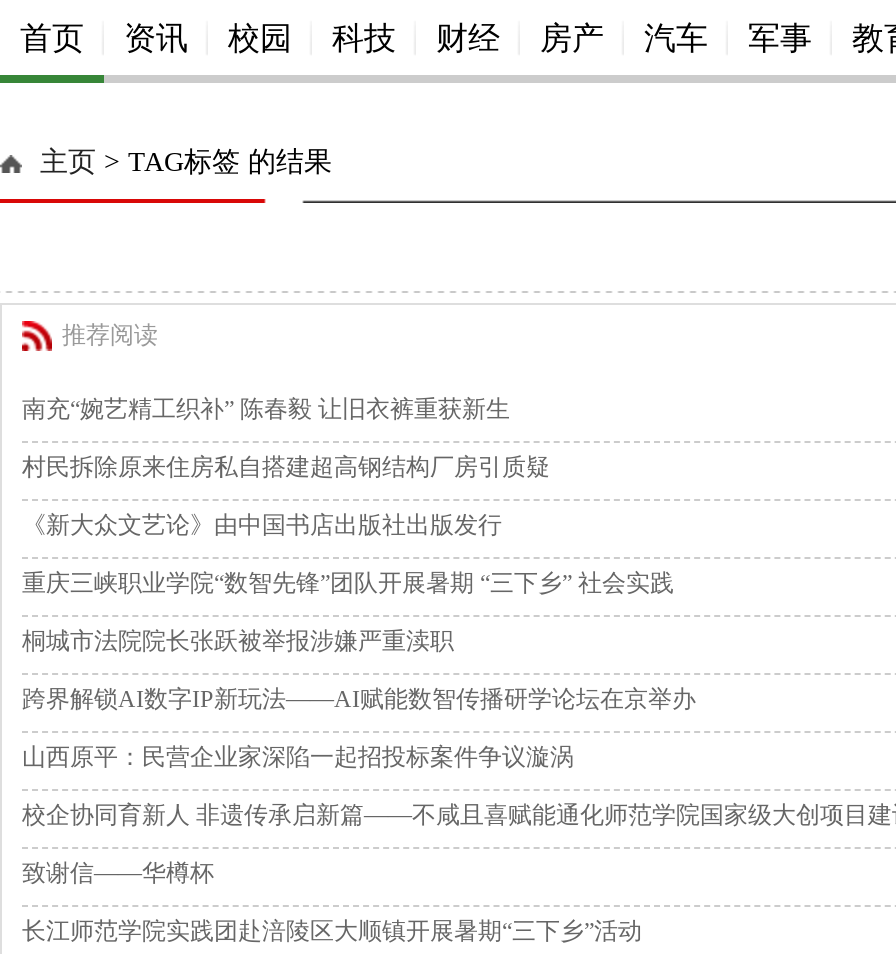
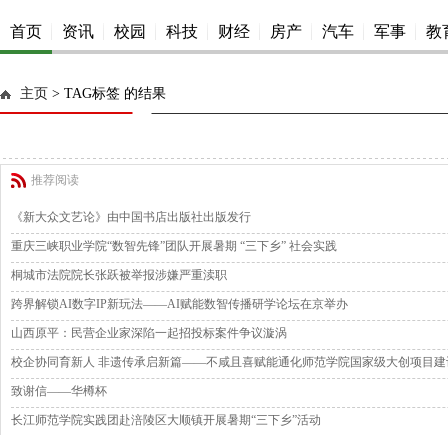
- 南充“婉艺精工织补” 陈春毅 让旧衣裤重获新生
- 村民拆除原来住房私自搭建超高钢结构厂房引质疑
